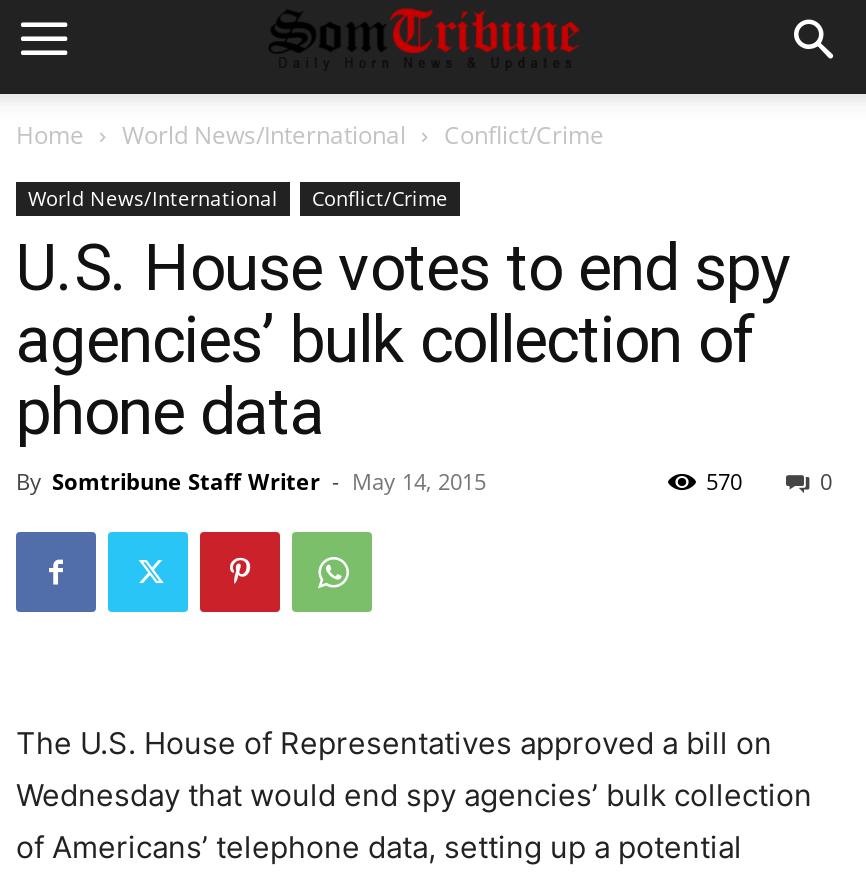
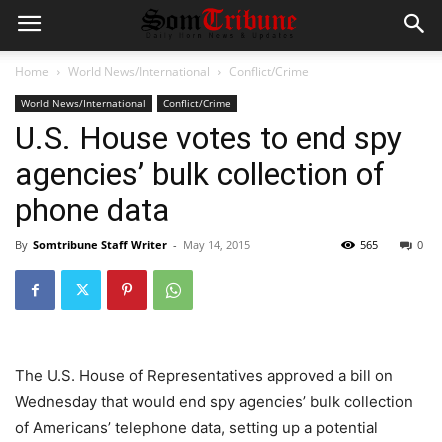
- 570
+ 565
